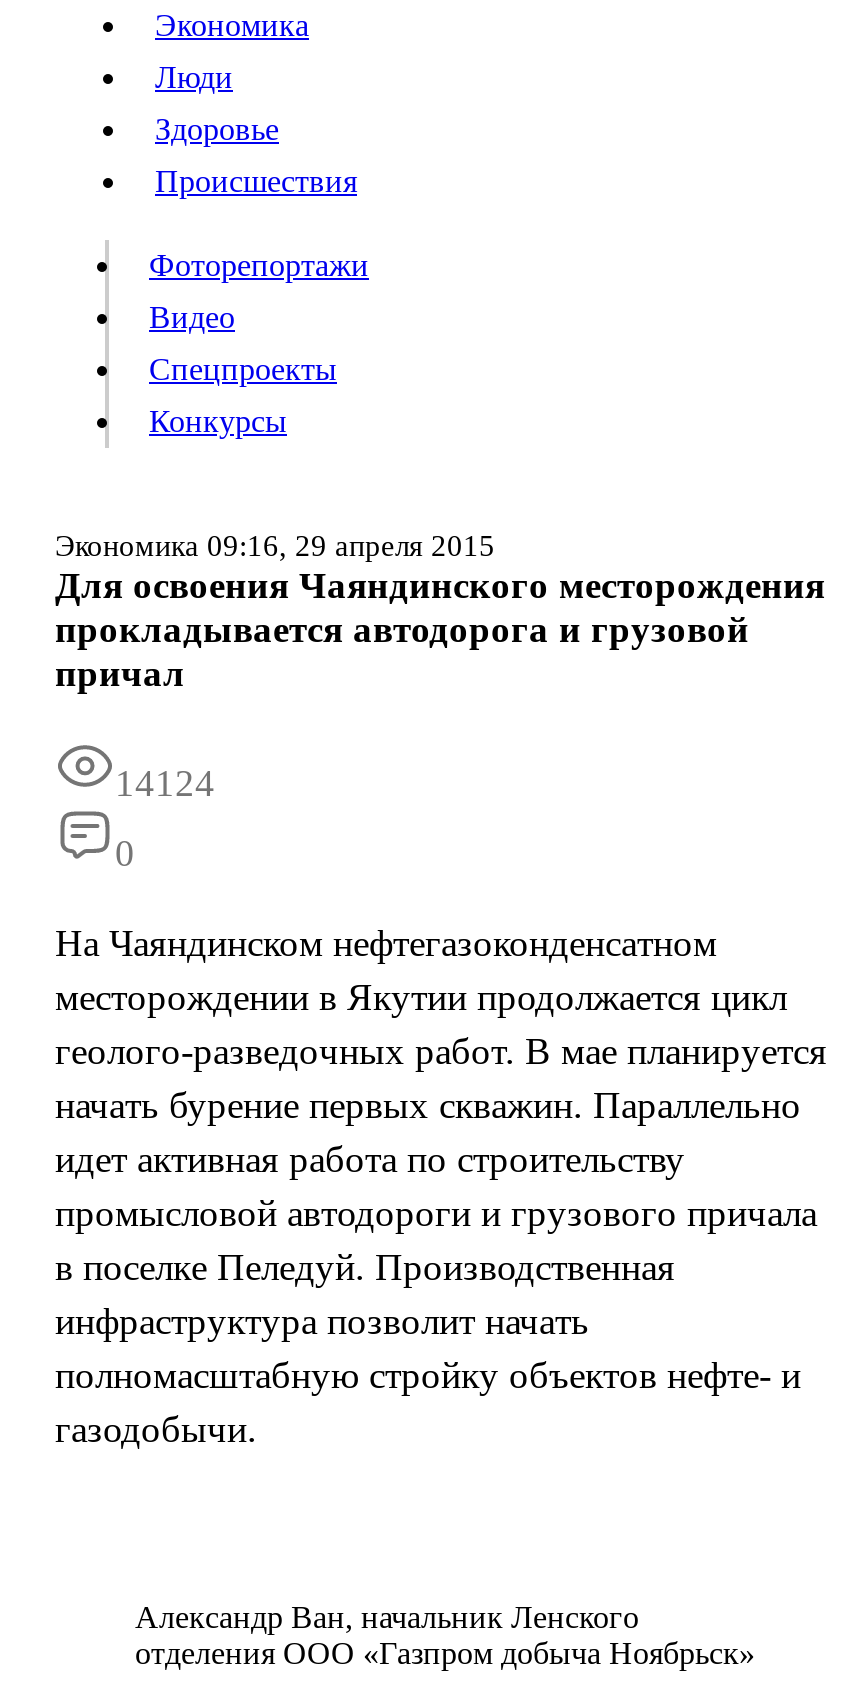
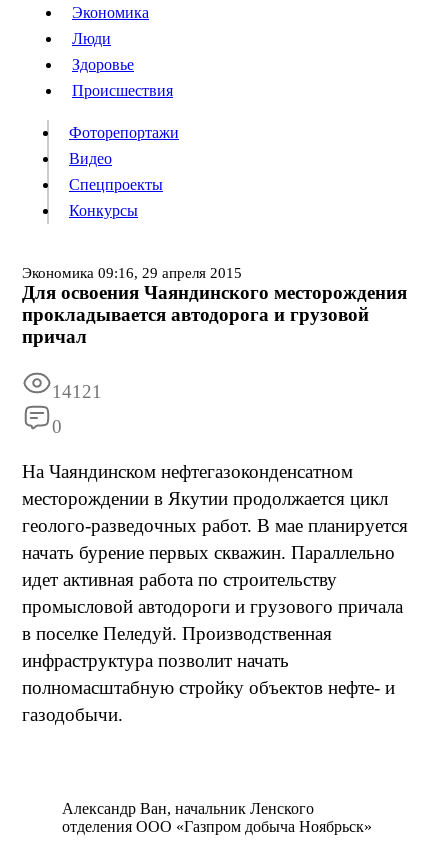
- 14124
+ 14121
